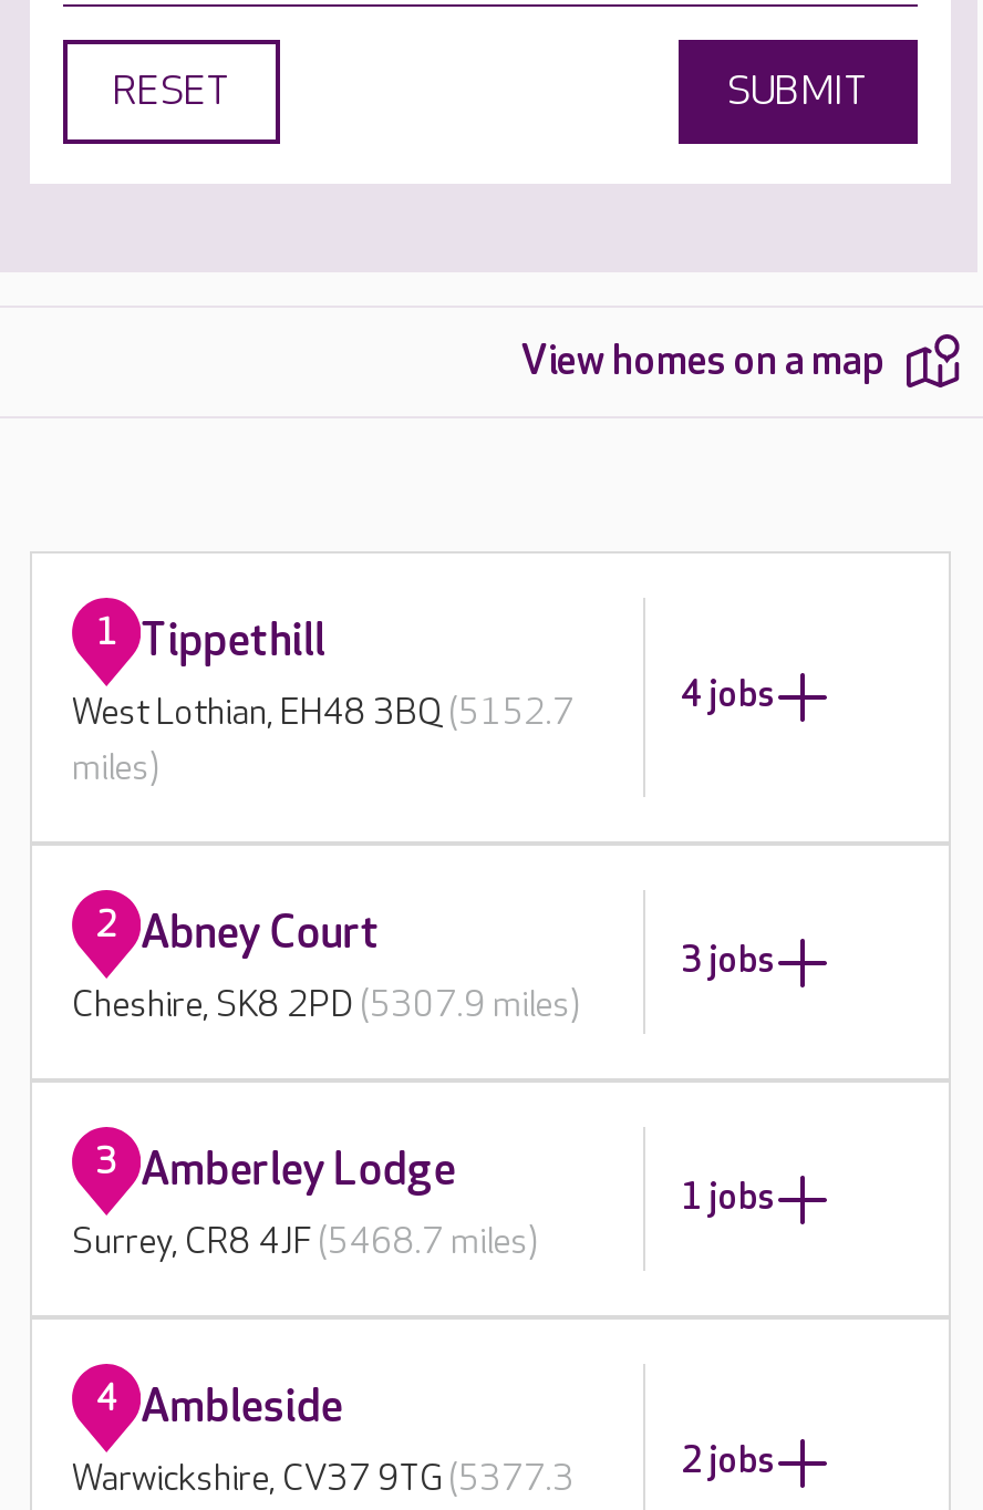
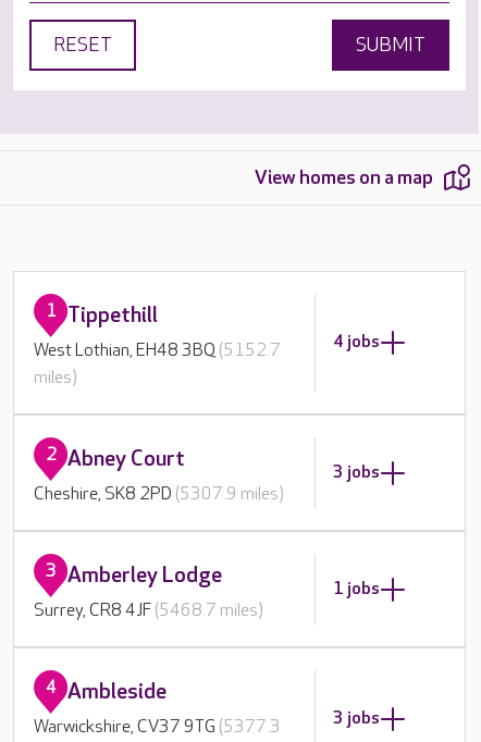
- 2 jobs
+ 3 jobs
